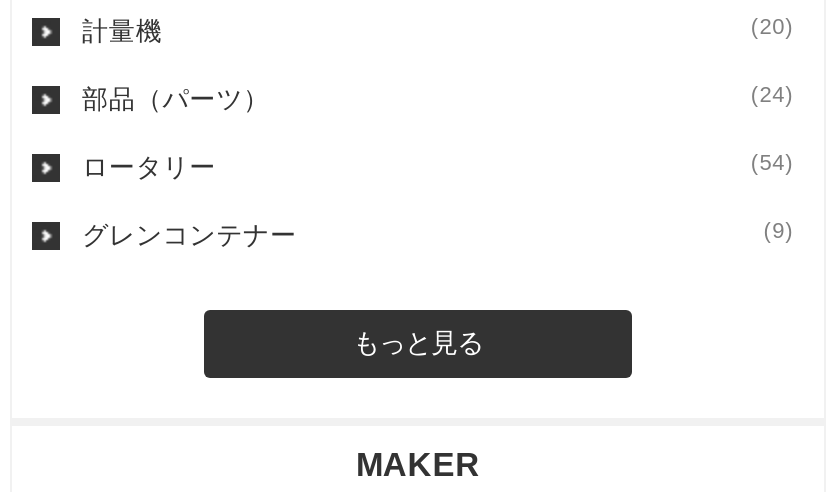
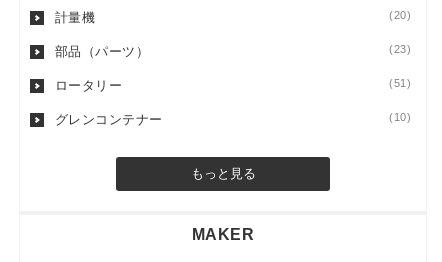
- (24)
+ (23)

- (54)
+ (51)

- (9)
+ (10)
